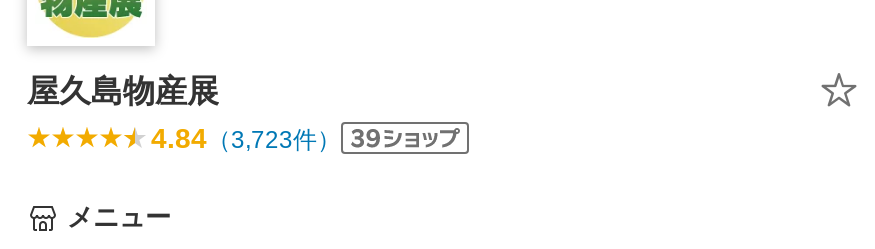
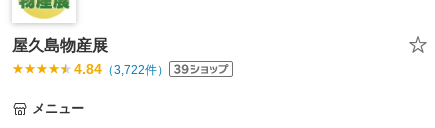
- 4.84（3,723件）
+ 4.84（3,722件）
